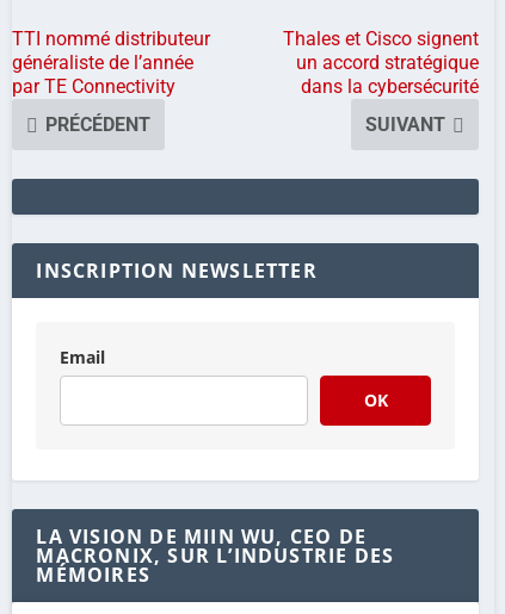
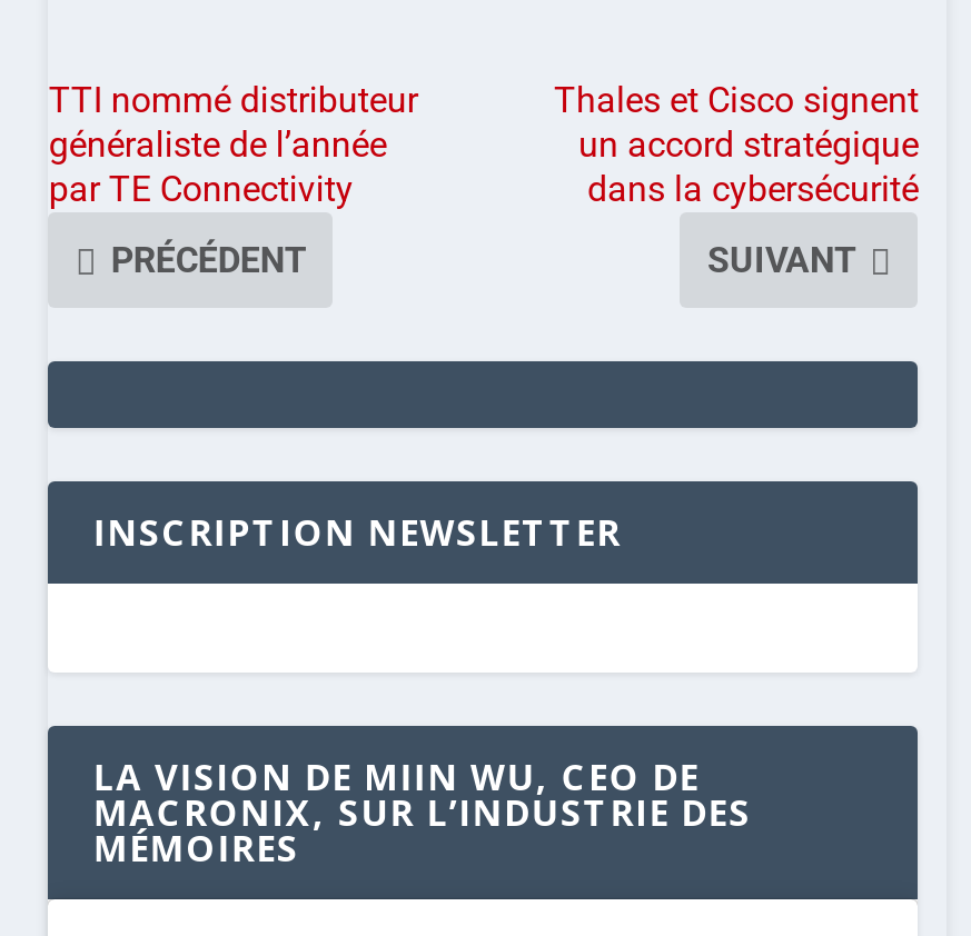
- Email
- OK
